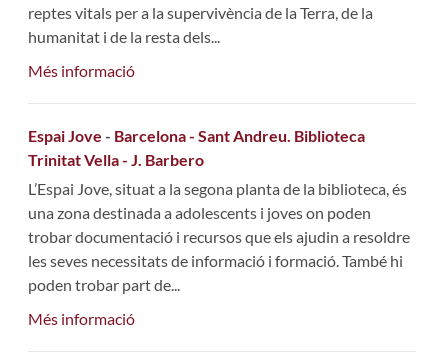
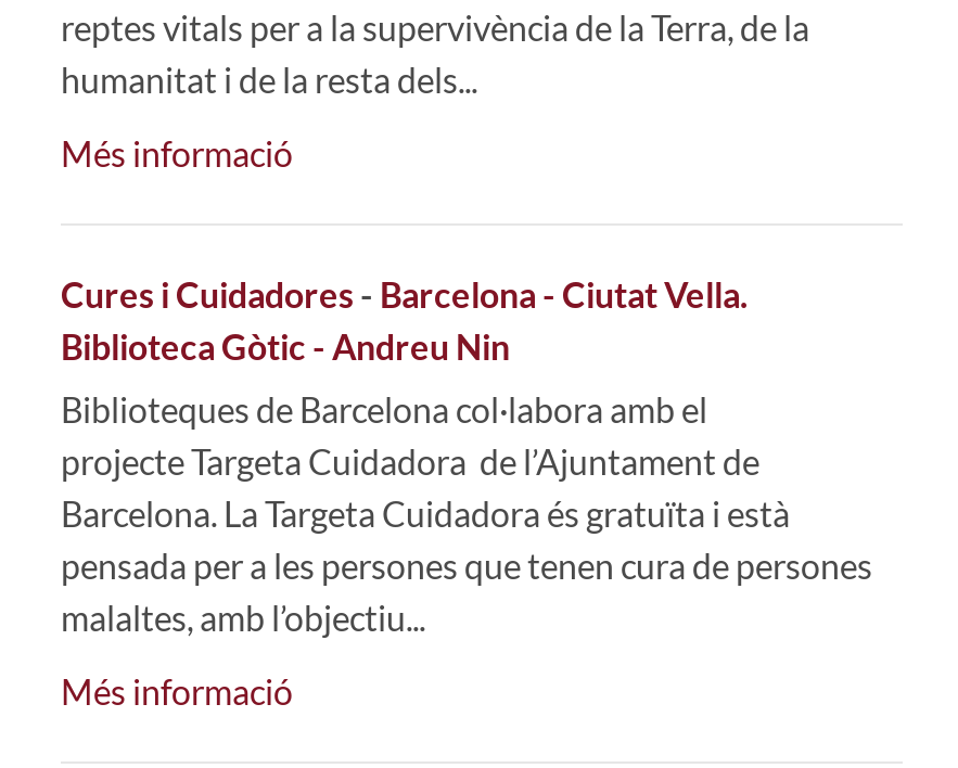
- Espai Jove - Barcelona - Sant Andreu. Biblioteca
- Trinitat Vella - J. Barbero
+ Cures i Cuidadores - Barcelona - Ciutat Vella.
+ Biblioteca Gòtic - Andreu Nin

- L’Espai Jove, situat a la segona planta de la biblioteca, és
- una zona destinada a adolescents i joves on poden
- trobar documentació i recursos que els ajudin a resoldre
- les seves necessitats de informació i formació. També hi
- poden trobar part de...
+ Biblioteques de Barcelona col·labora amb el
+ projecte Targeta Cuidadora de l’Ajuntament de
+ Barcelona. La Targeta Cuidadora és gratuïta i està
+ pensada per a les persones que tenen cura de persones
+ malaltes, amb l’objectiu...
